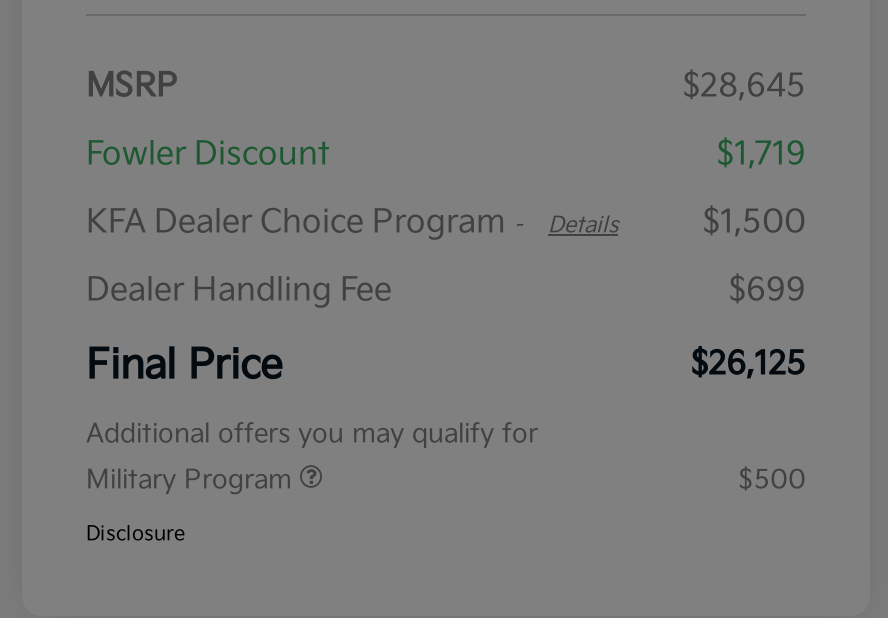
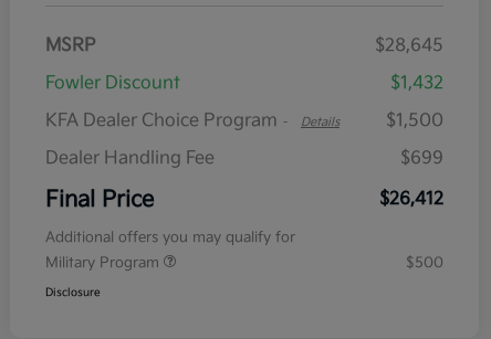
- $1,719
+ $1,432

- $26,125
+ $26,412
